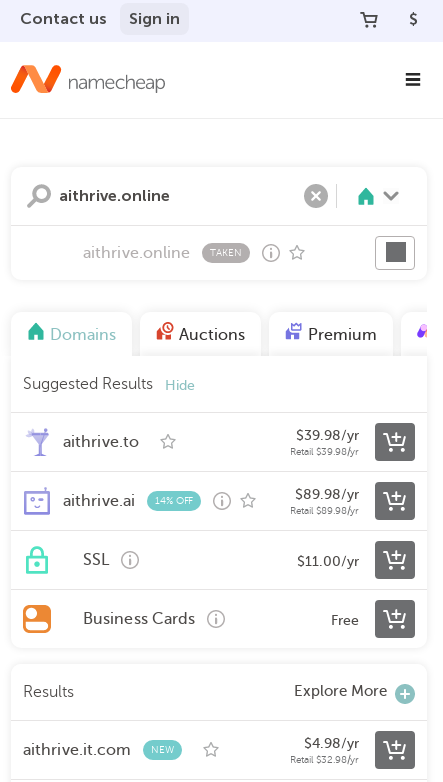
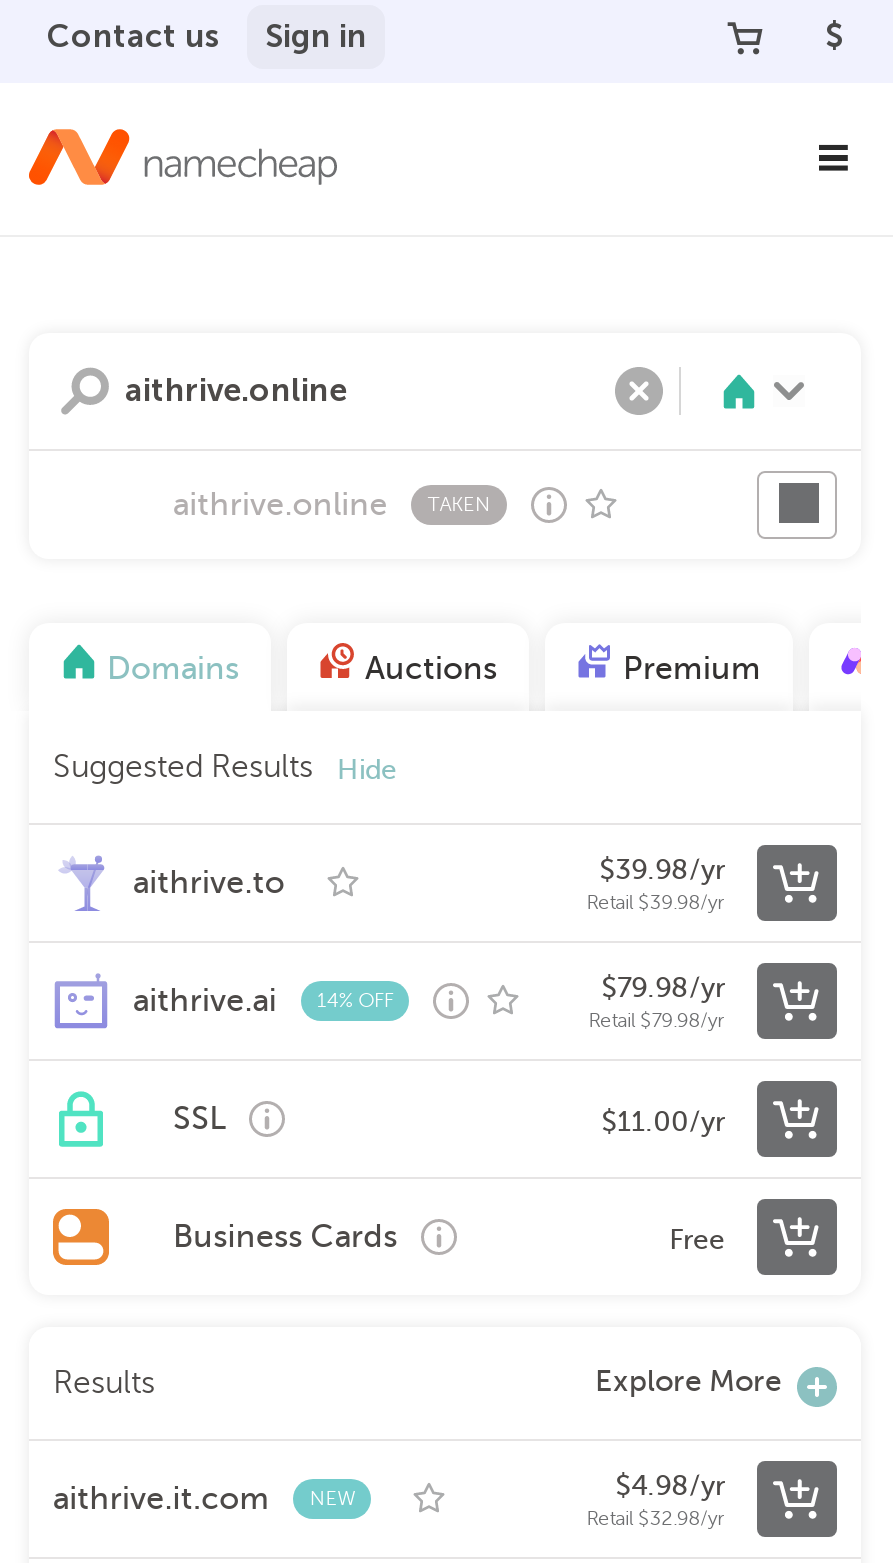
- $89.98/yr
+ $79.98/yr

- Retail $89.98/yr
+ Retail $79.98/yr
